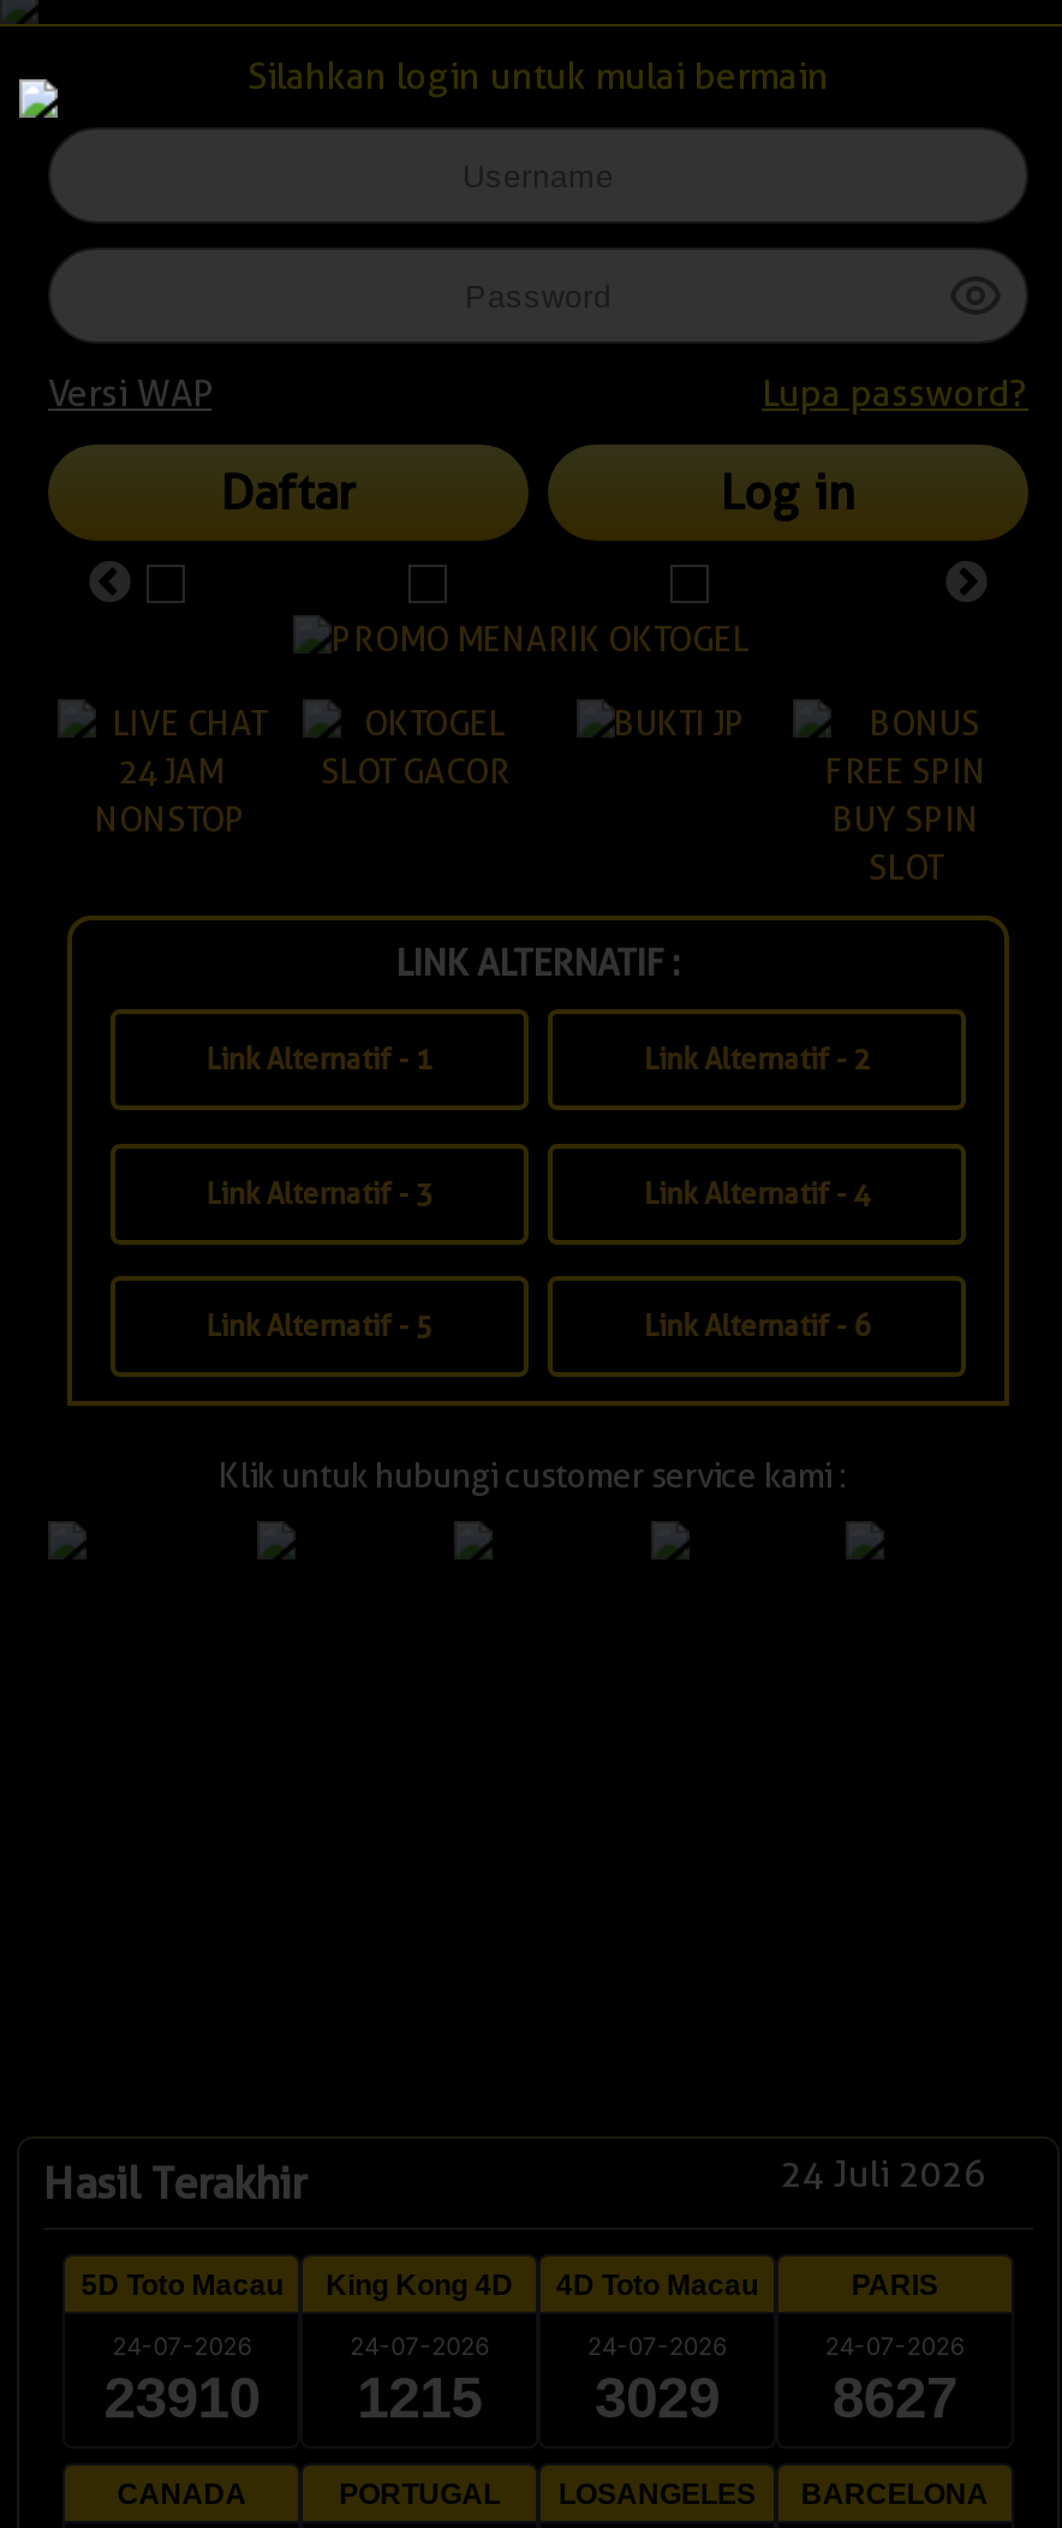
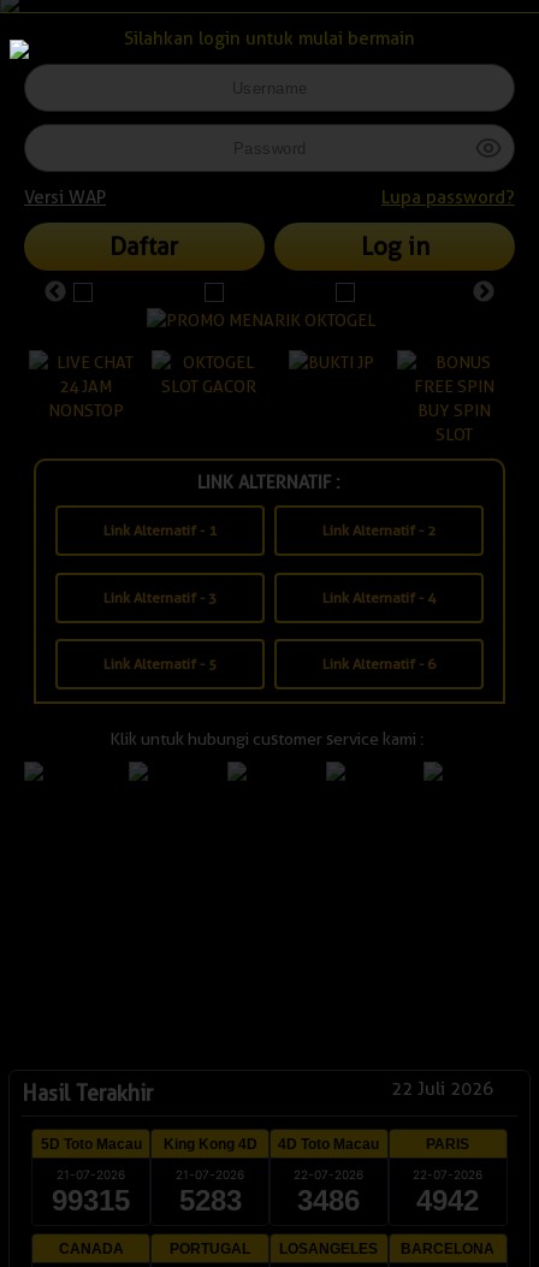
- 24 Juli 2026
+ 22 Juli 2026

- 24-07-2026
+ 21-07-2026

- 24-07-2026
+ 21-07-2026

- 24-07-2026
+ 22-07-2026

- 24-07-2026
+ 22-07-2026

- 23910
+ 99315

- 1215
+ 5283

- 3029
+ 3486

- 8627
+ 4942
